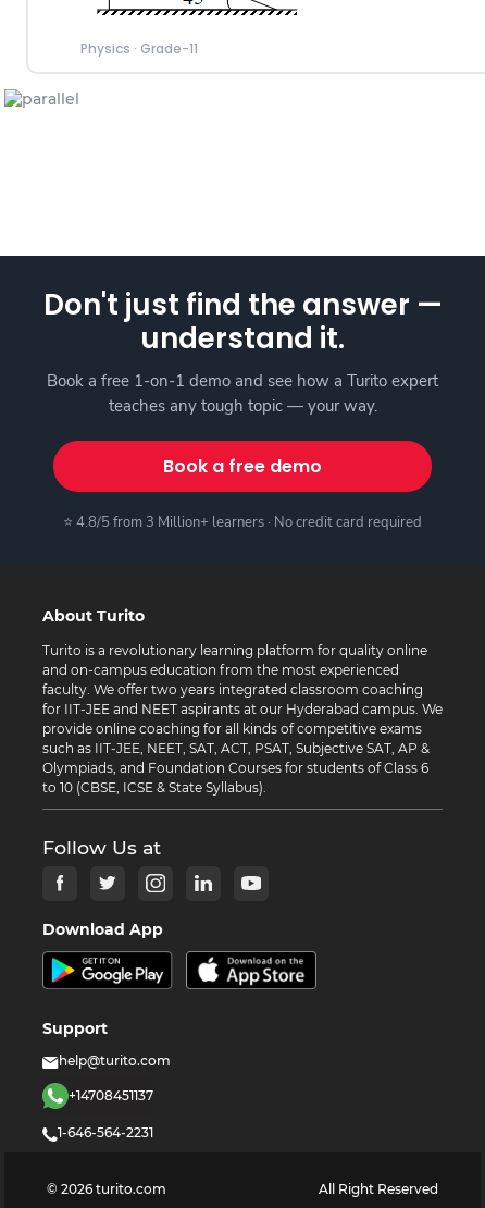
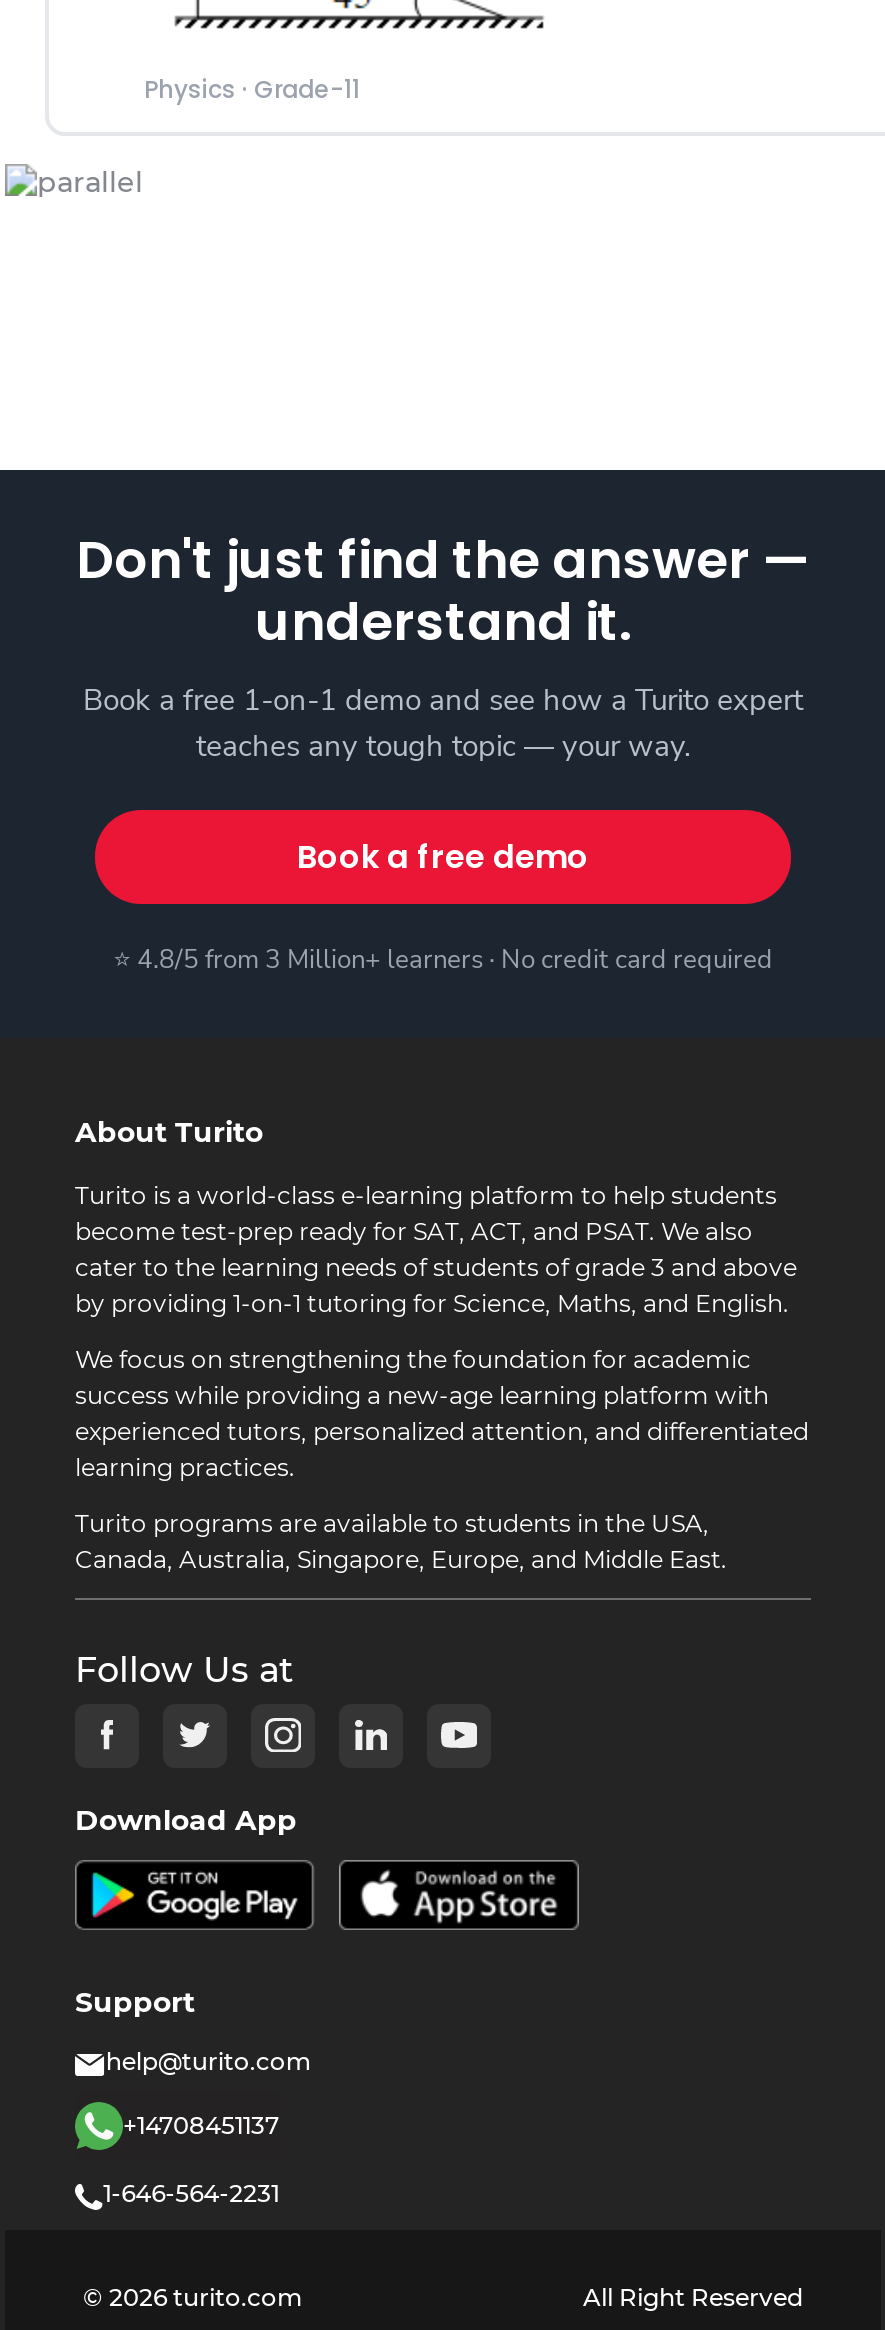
- Turito is a revolutionary learning platform for quality online
- and on-campus education from the most experienced
- faculty. We offer two years integrated classroom coaching
- for IIT-JEE and NEET aspirants at our Hyderabad campus. We
- provide online coaching for all kinds of competitive exams
- such as IIT-JEE, NEET, SAT, ACT, PSAT, Subjective SAT, AP &
- Olympiads, and Foundation Courses for students of Class 6
- to 10 (CBSE, ICSE & State Syllabus).
+ Turito is a world-class e-learning platform to help students
+ become test-prep ready for SAT, ACT, and PSAT. We also
+ cater to the learning needs of students of grade 3 and above
+ by providing 1-on-1 tutoring for Science, Maths, and English.
+ We focus on strengthening the foundation for academic
+ success while providing a new-age learning platform with
+ experienced tutors, personalized attention, and differentiated
+ learning practices.
+ Turito programs are available to students in the USA,
+ Canada, Australia, Singapore, Europe, and Middle East.
